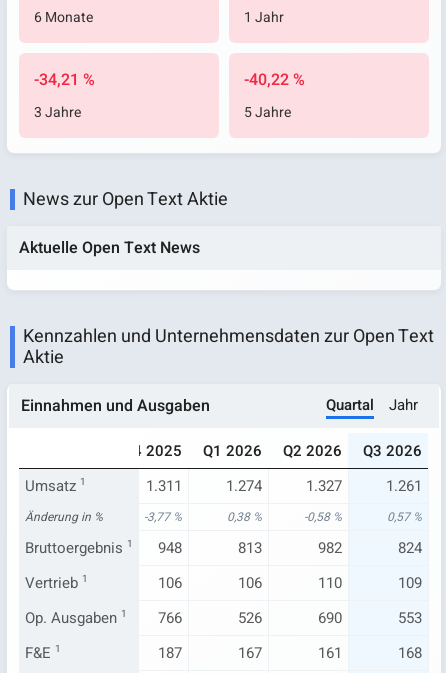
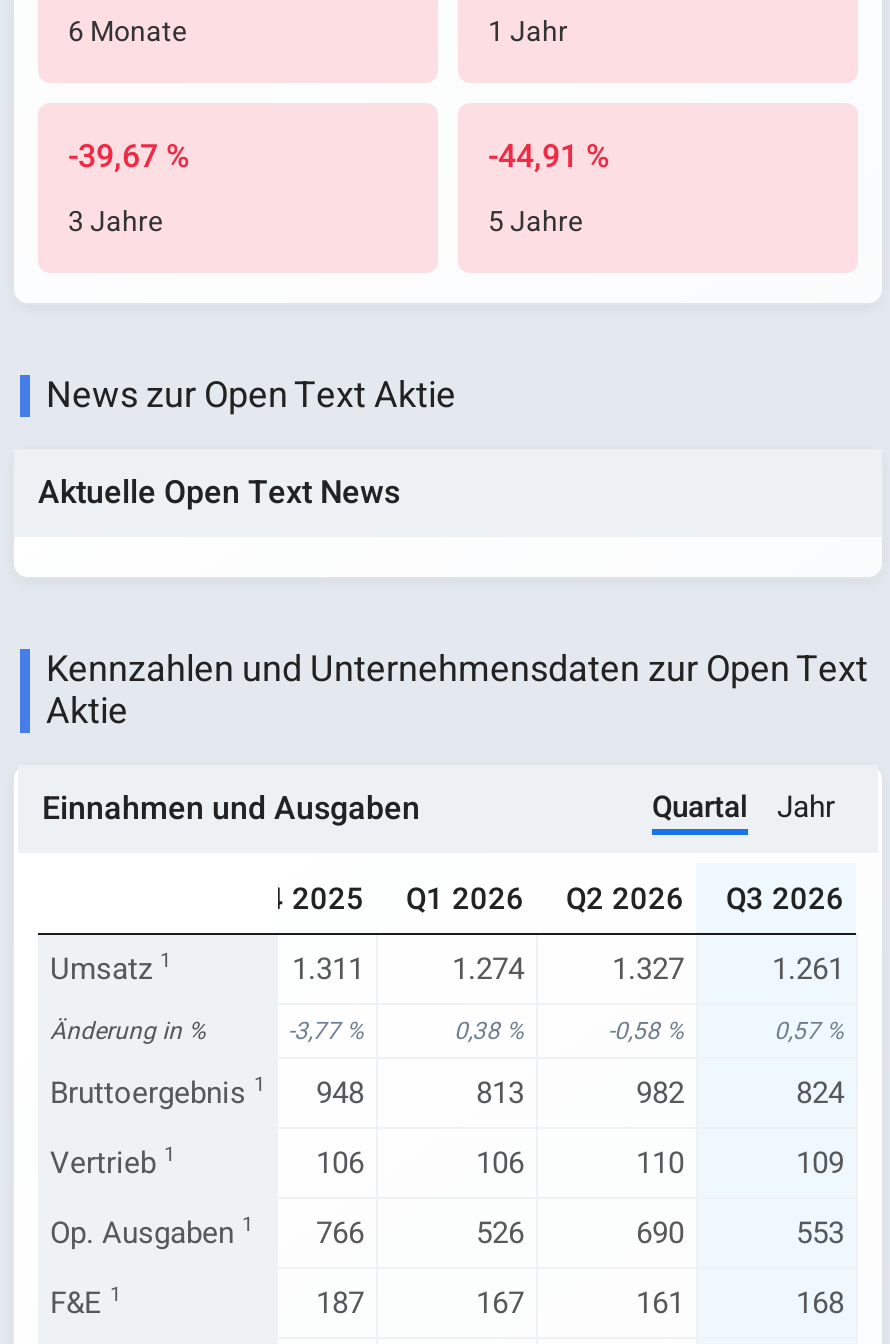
- -34,21 %
+ -39,67 %

- -40,22 %
+ -44,91 %
